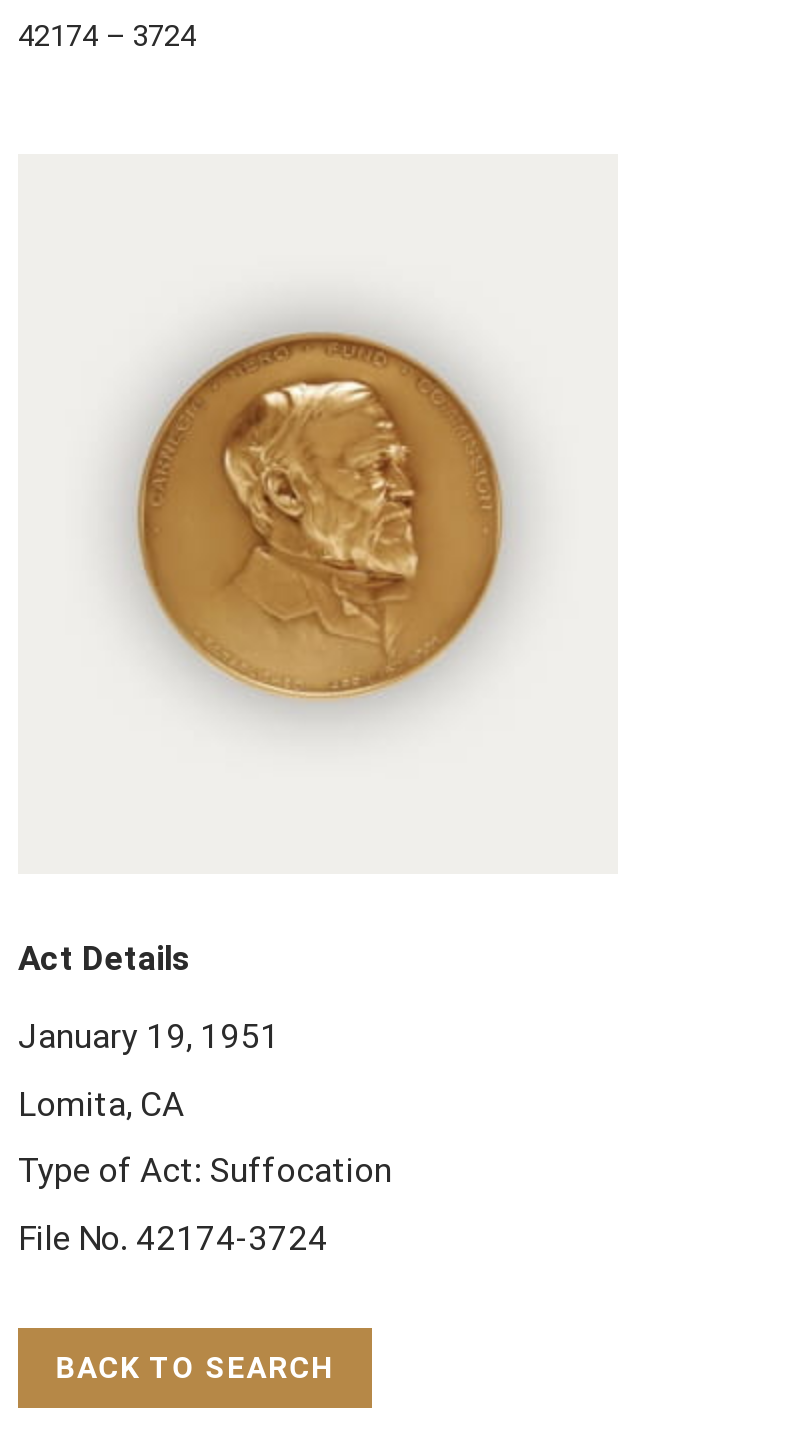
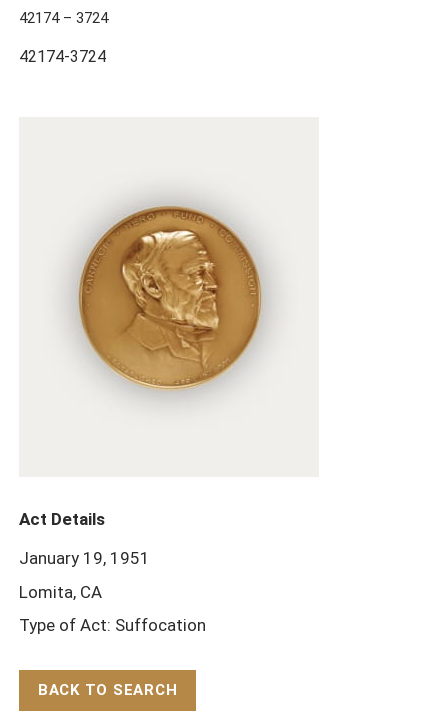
+ 42174-3724

moved down: [image]

moved down: Act Details | January 19, 1951 | Lomita, CA | Type of Act: Suffocation

- File No. 42174-3724
